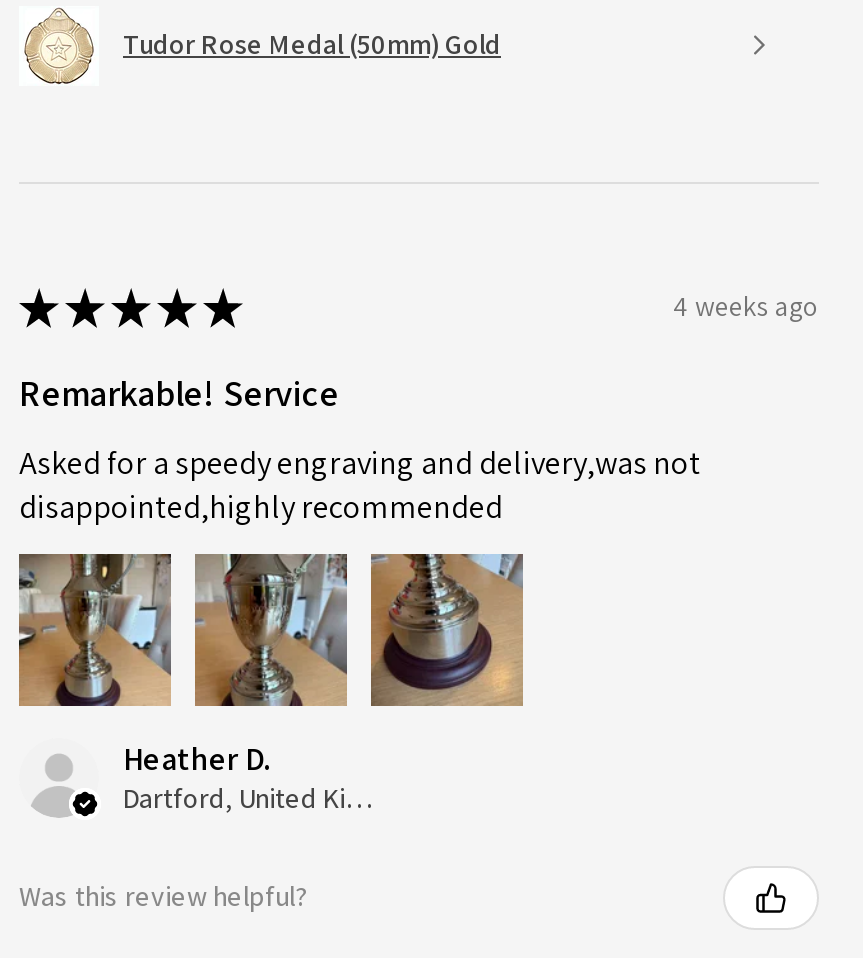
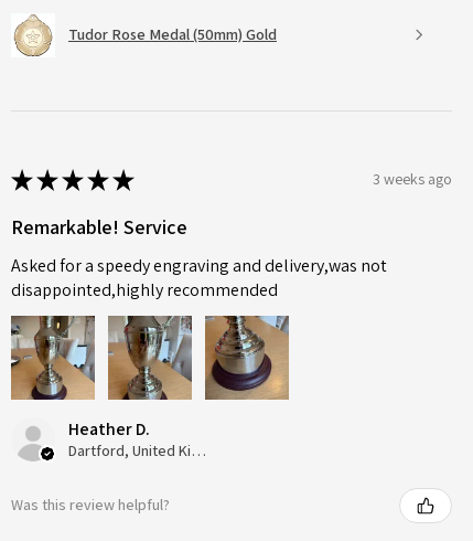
- 4 weeks ago
+ 3 weeks ago
